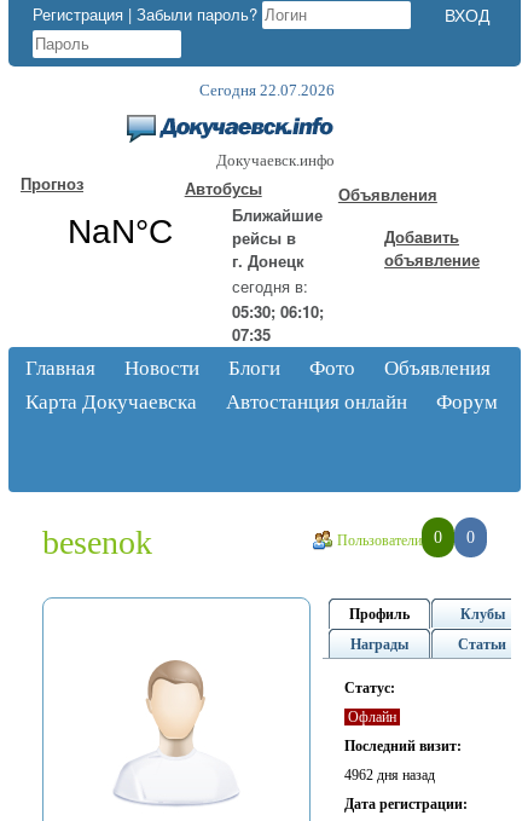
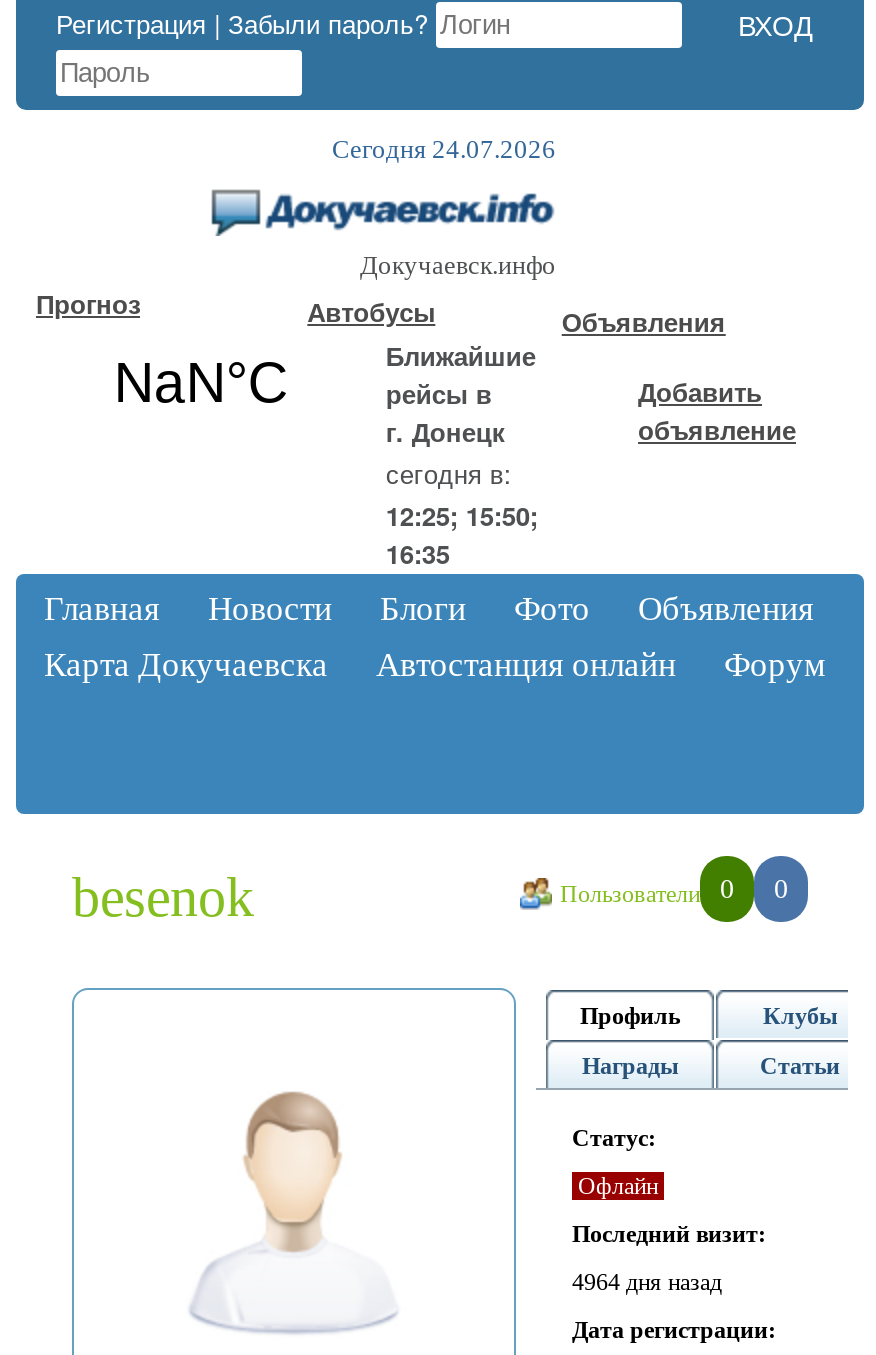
- Сегодня 22.07.2026
+ Сегодня 24.07.2026

- 05:30; 06:10;
+ 12:25; 15:50;

- 07:35
+ 16:35

- 4962 дня назад
+ 4964 дня назад
